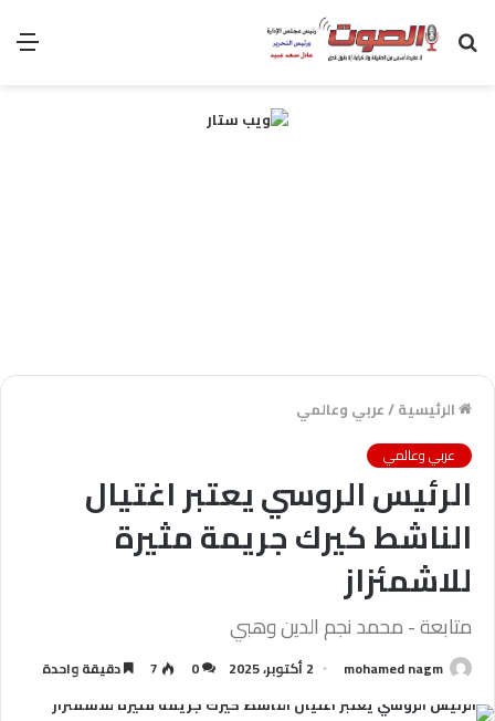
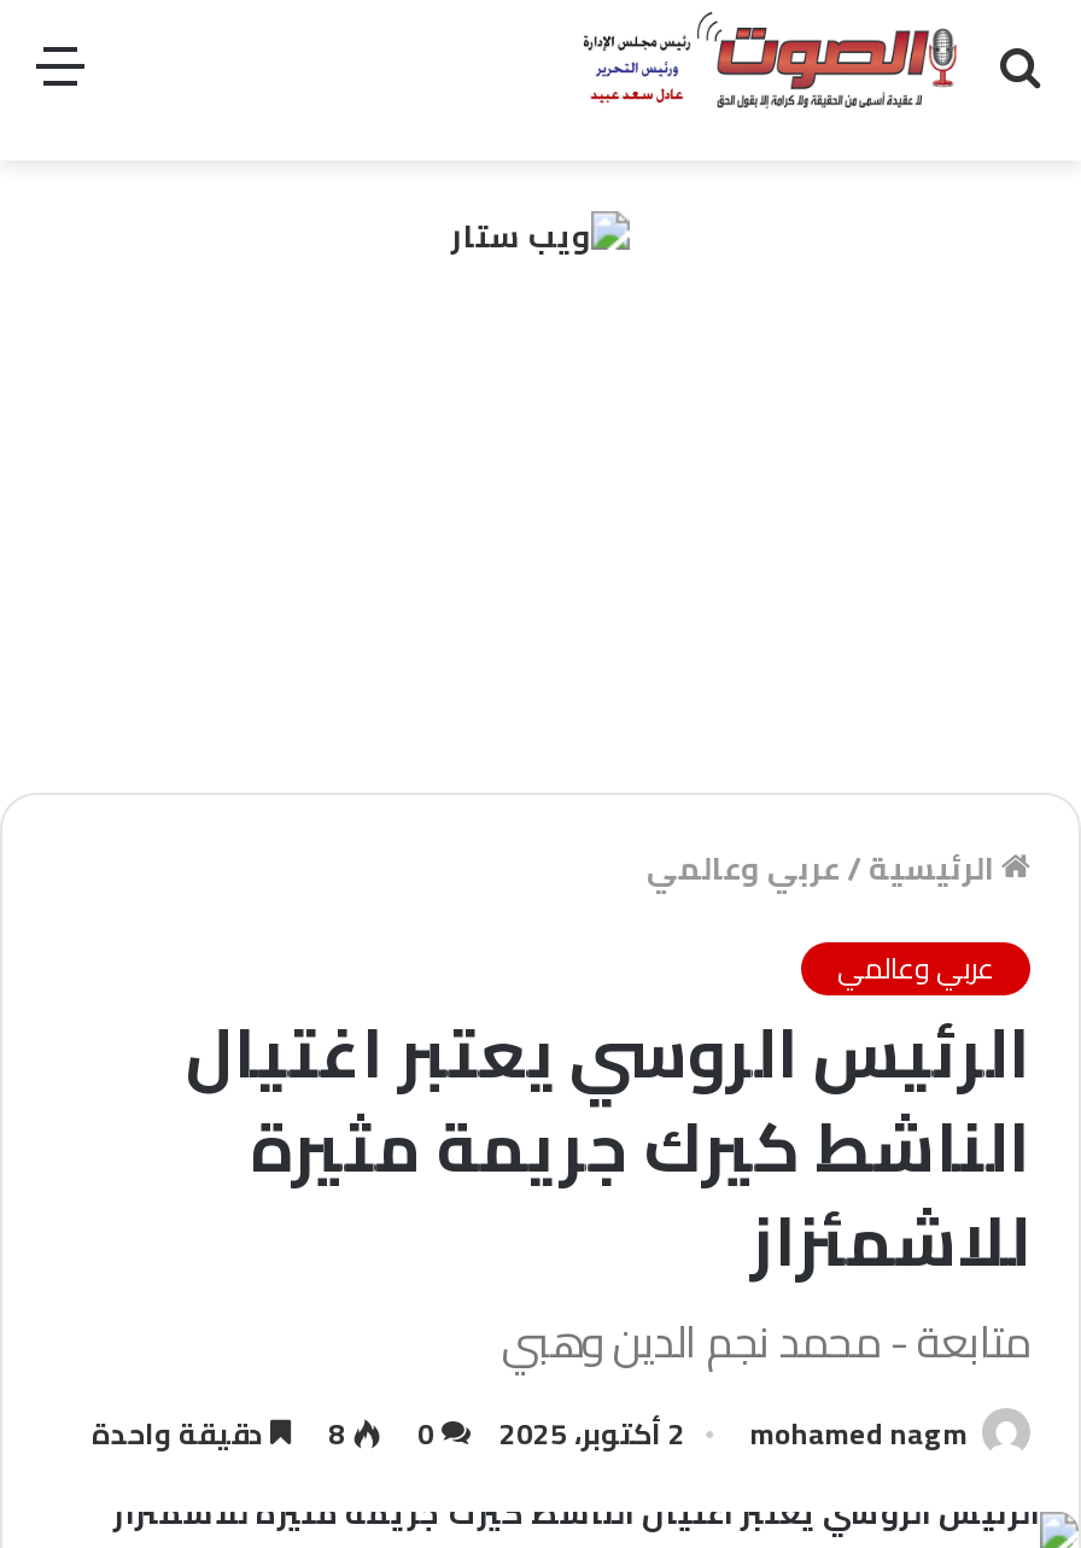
- 0 7 دقيقة واحدة
+ 0 8 دقيقة واحدة
